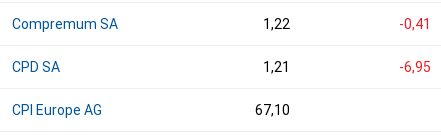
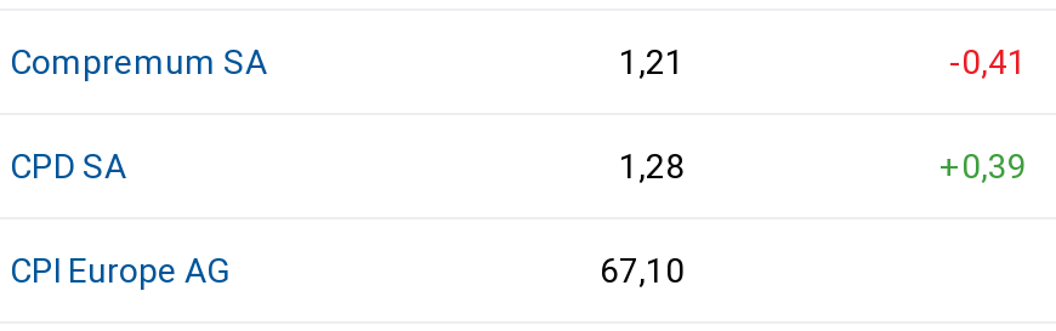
- 1,22
+ 1,21

- 1,21
+ 1,28

- -6,95
+ +0,39
